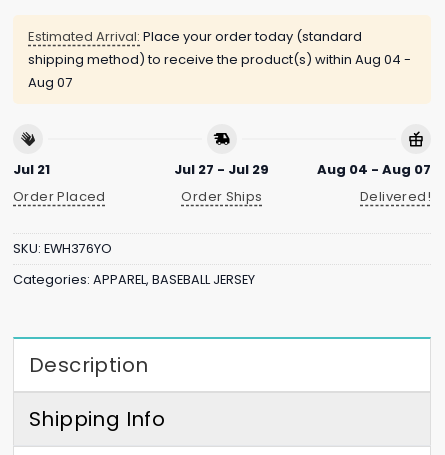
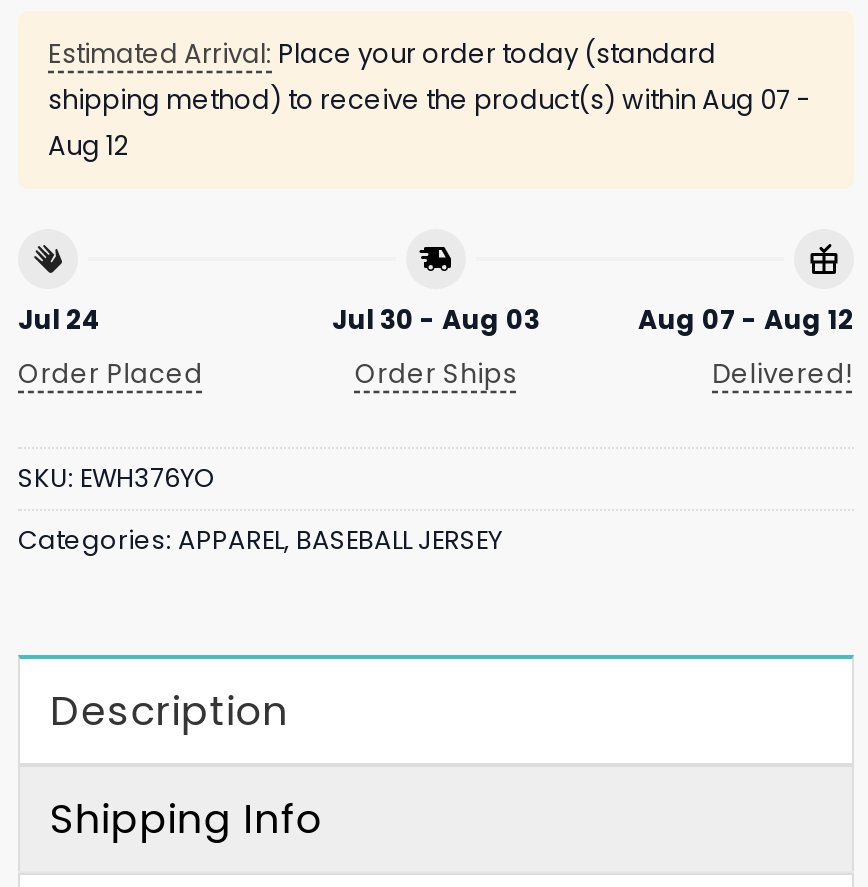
- shipping method) to receive the product(s) within Aug 04 -
+ shipping method) to receive the product(s) within Aug 07 -

- Aug 07
+ Aug 12

- Jul 21
+ Jul 24

- Jul 27 - Jul 29
+ Jul 30 - Aug 03

- Aug 04 - Aug 07
+ Aug 07 - Aug 12
